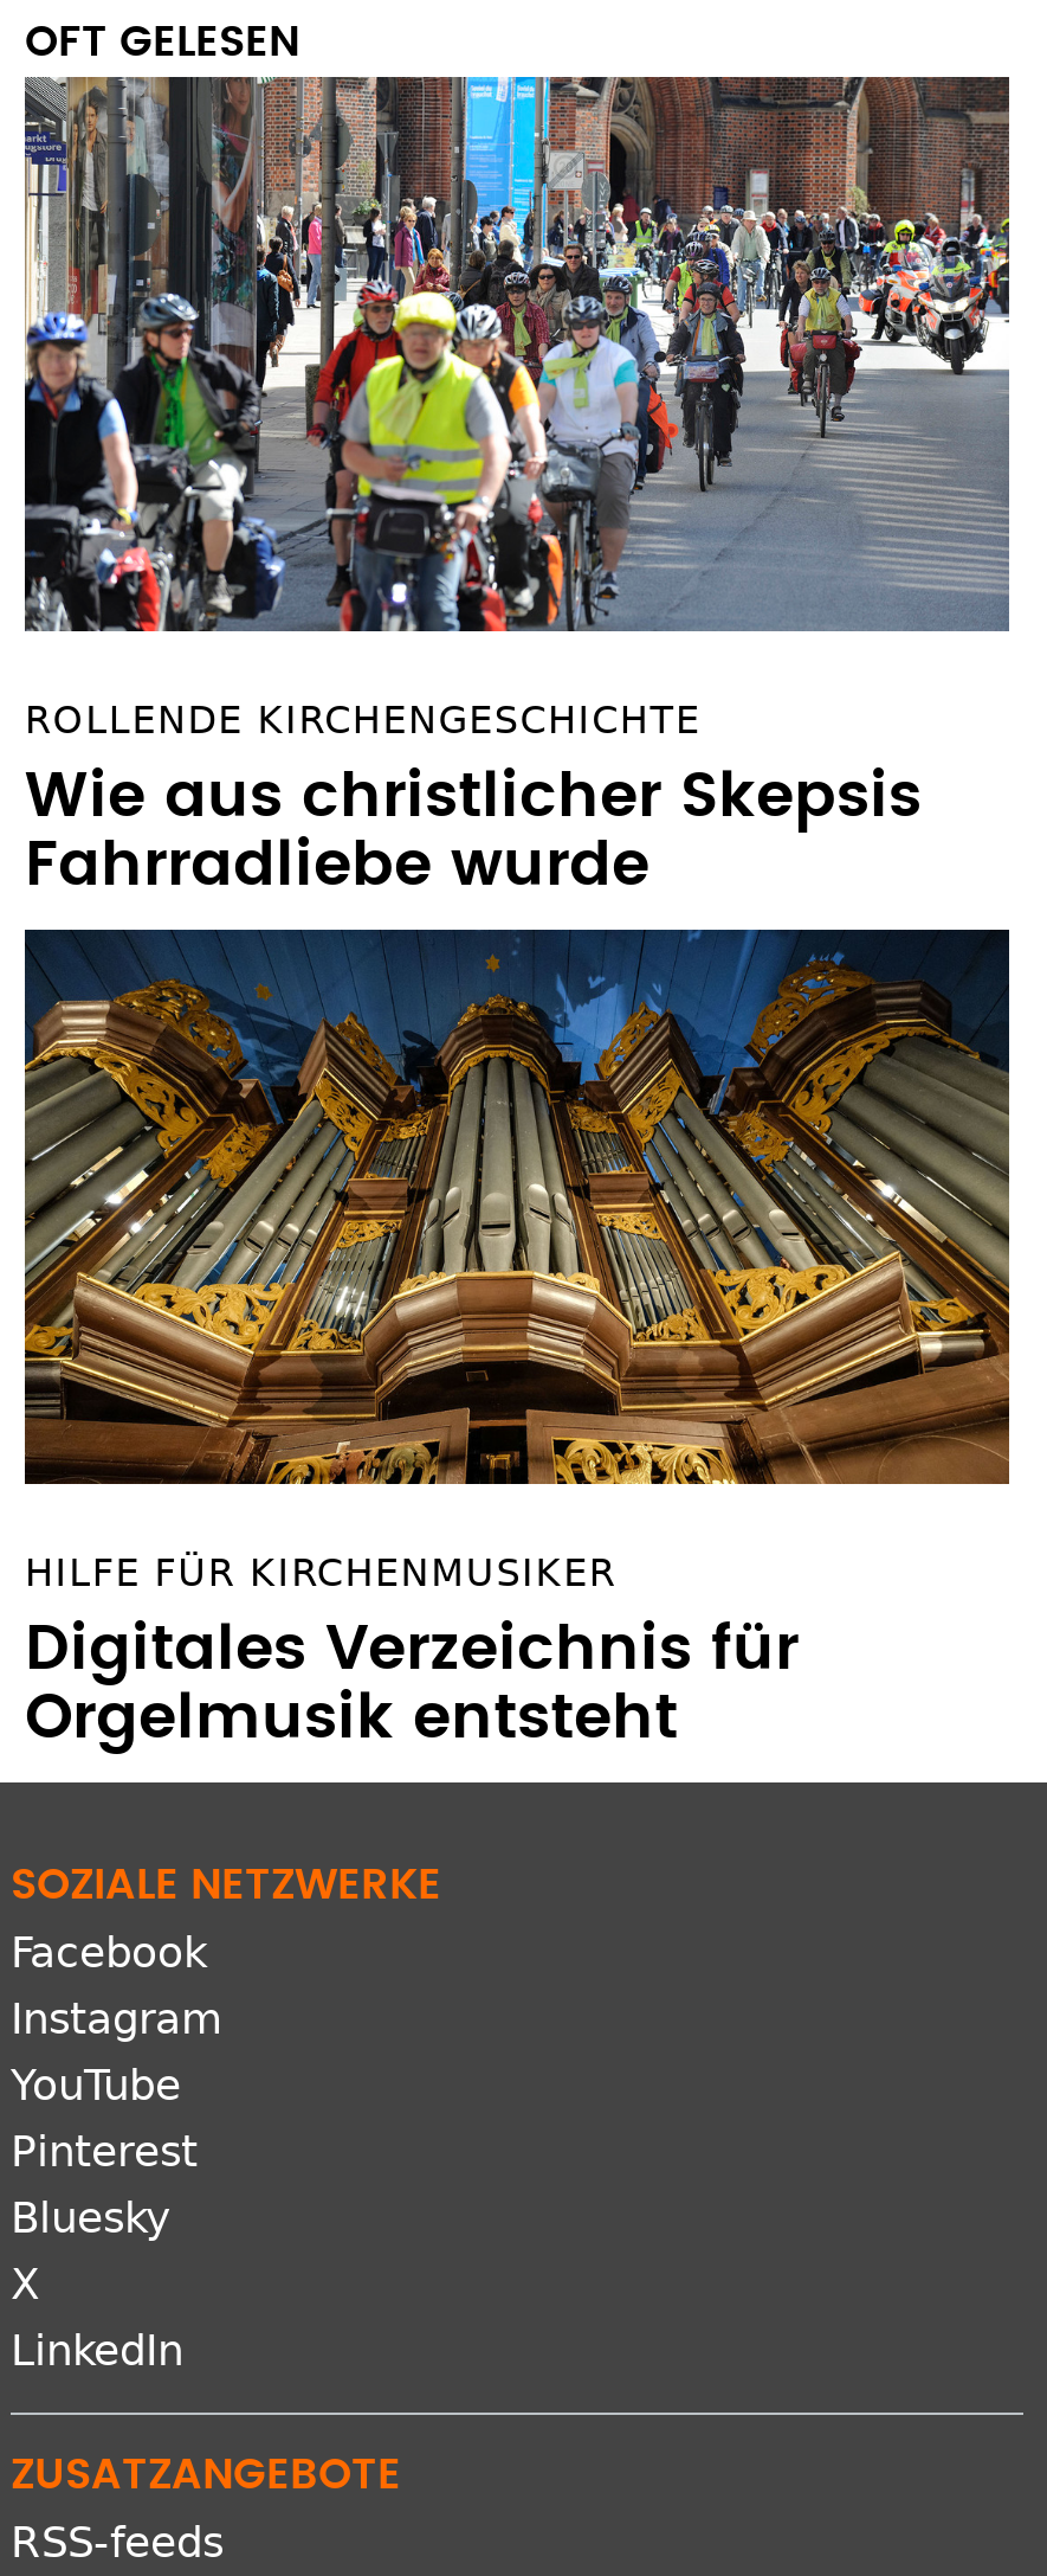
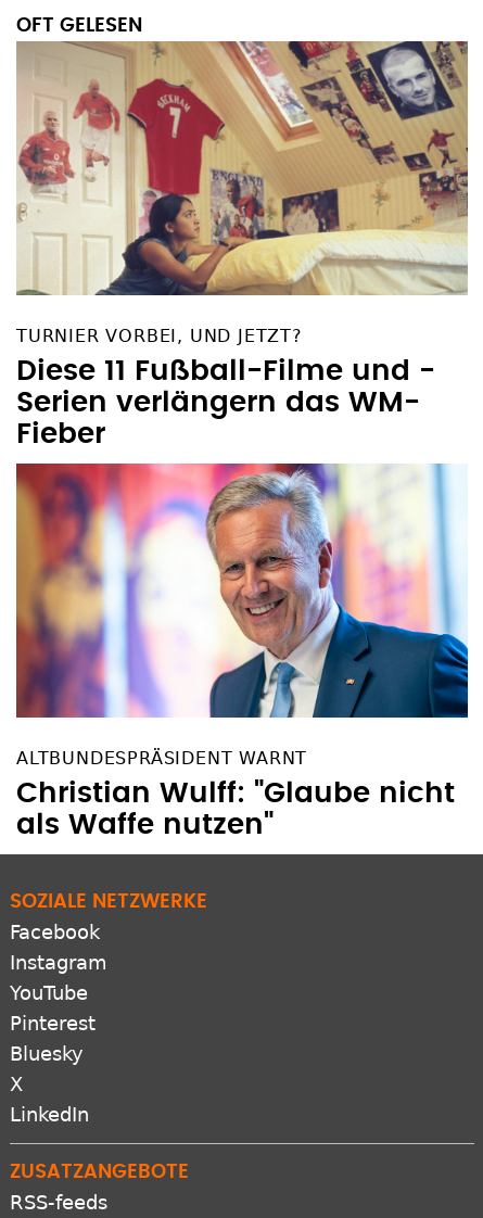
- [image]
- ROLLENDE KIRCHENGESCHICHTE
- Wie aus christlicher Skepsis
- Fahrradliebe wurde
+ [image]
+ TURNIER VORBEI, UND JETZT?
+ Diese 11 Fußball-Filme und -
+ Serien verlängern das WM-
+ Fieber

- [image]
- HILFE FÜR KIRCHENMUSIKER
- Digitales Verzeichnis für
- Orgelmusik entsteht
+ [image]
+ ALTBUNDESPRÄSIDENT WARNT
+ Christian Wulff: "Glaube nicht
+ als Waffe nutzen"
